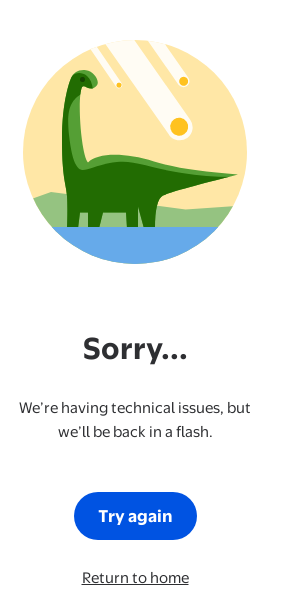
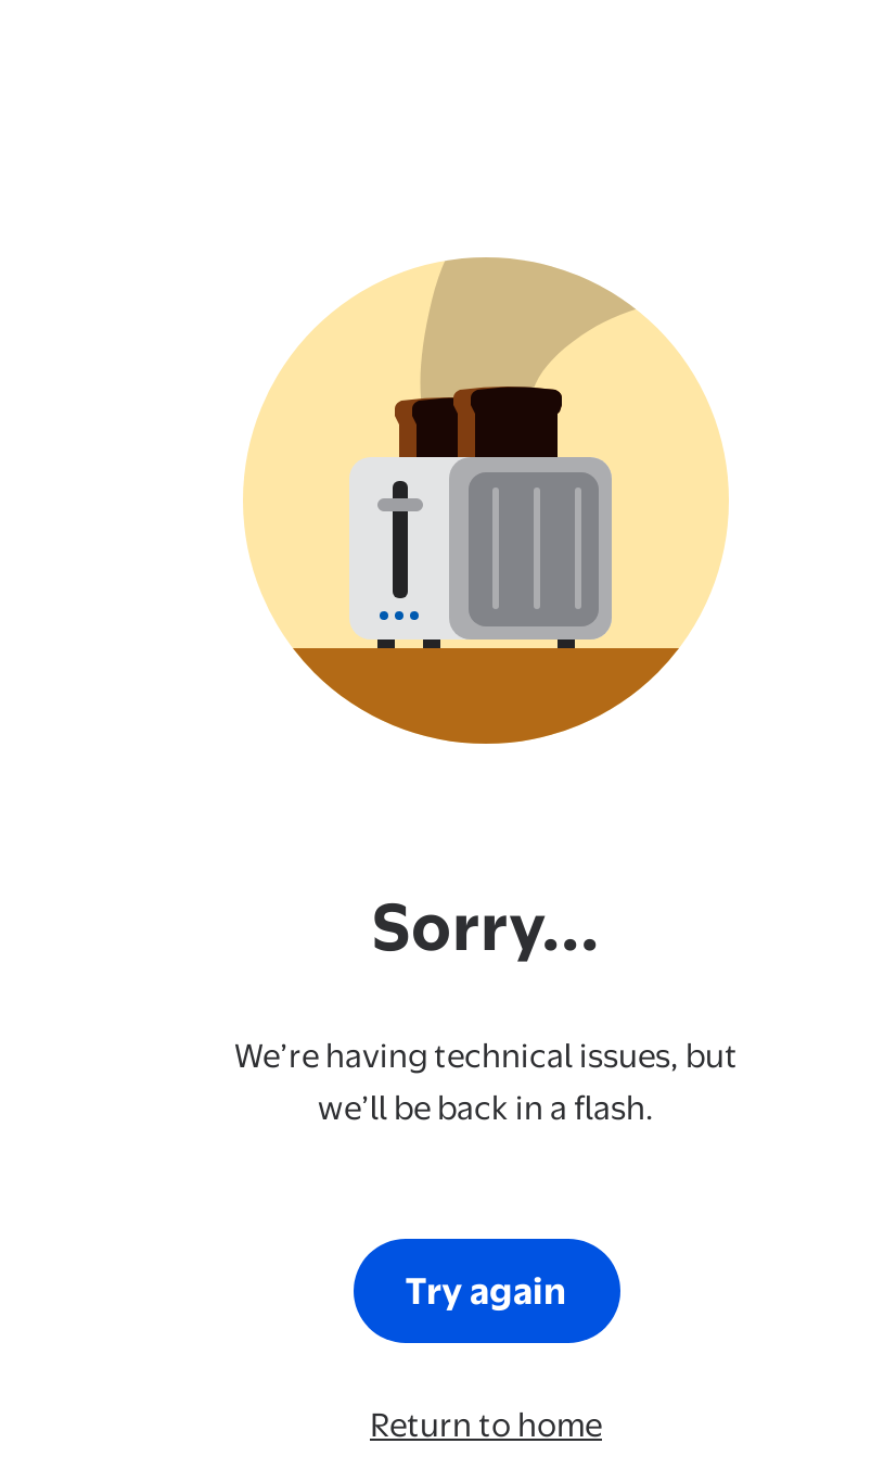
- [image]
+ [image]
